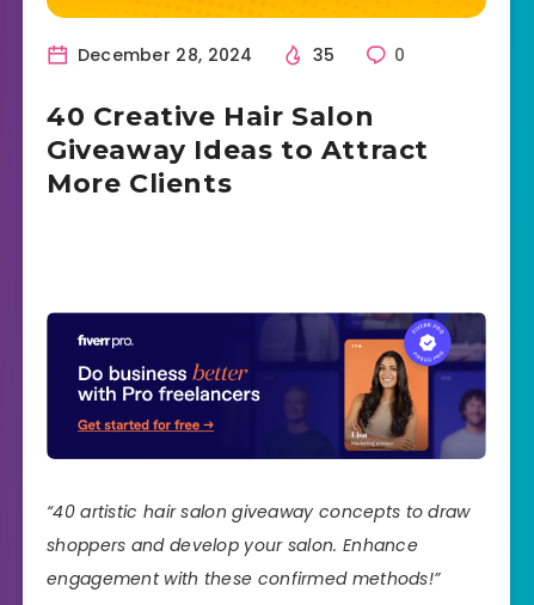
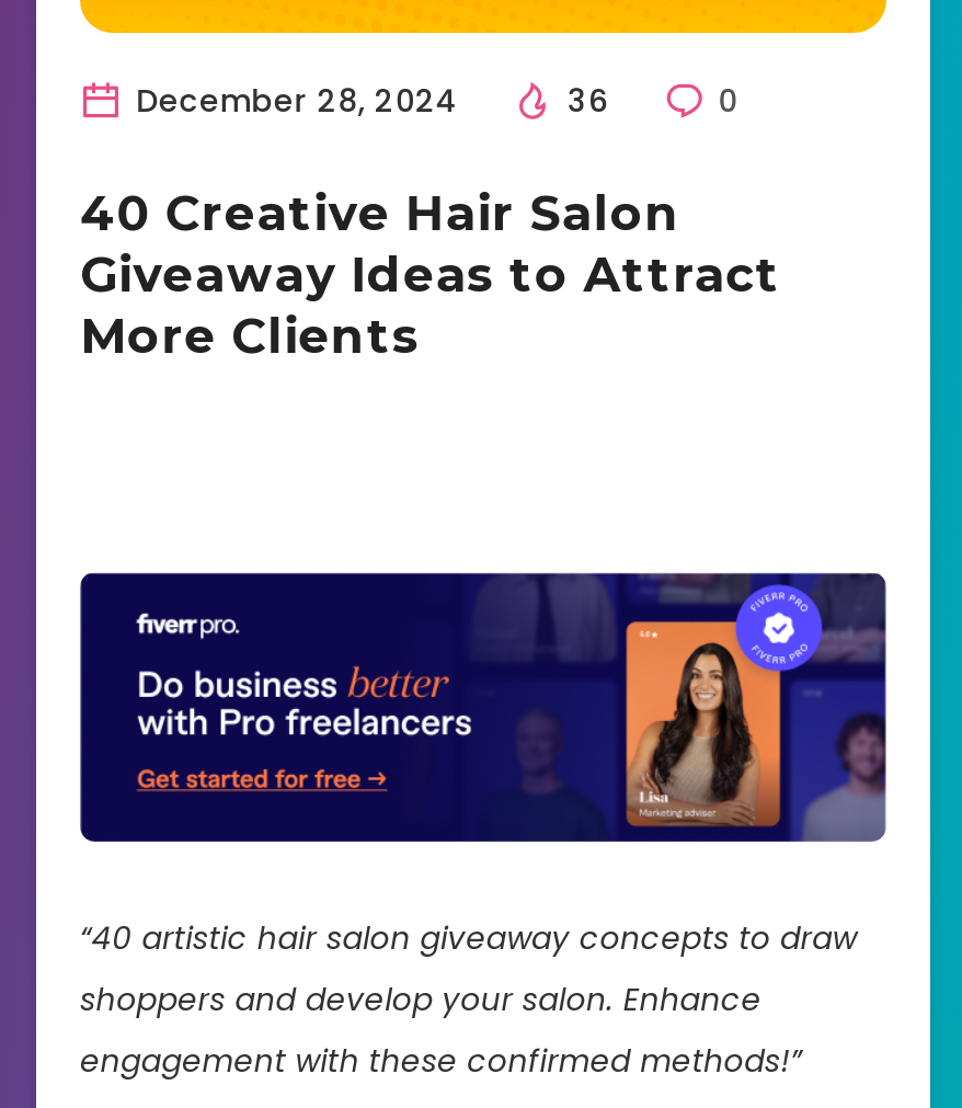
- 35
+ 36
